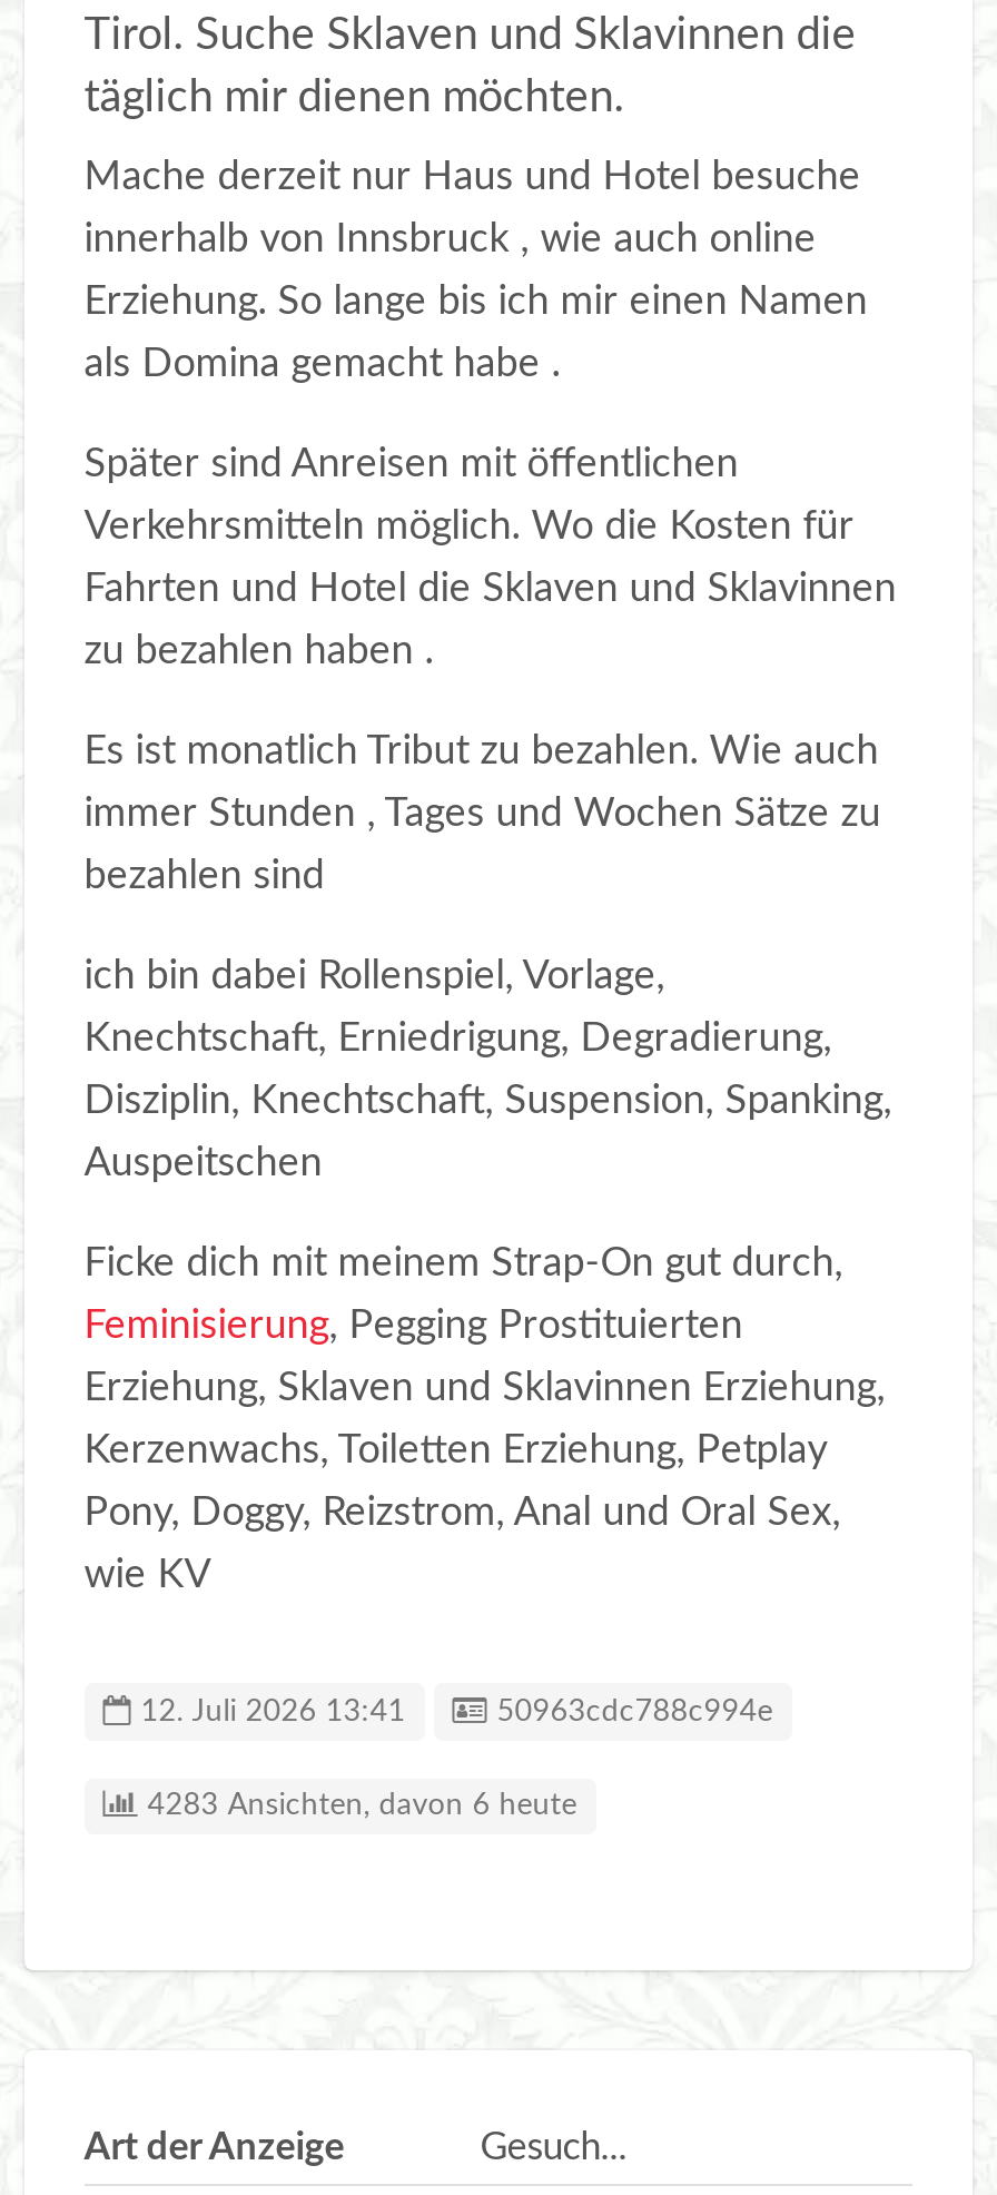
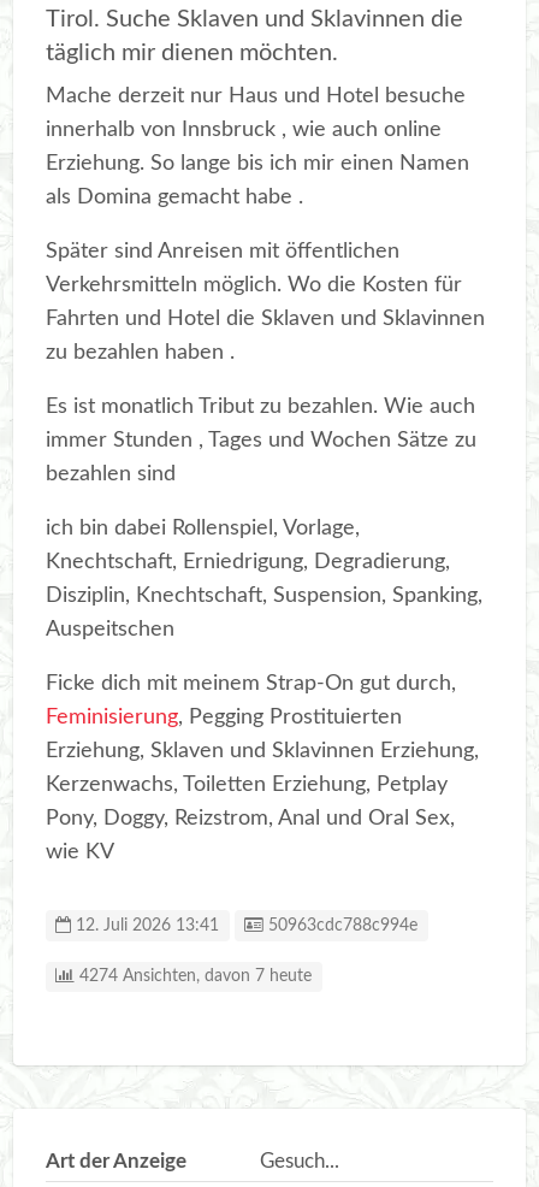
- 4283 Ansichten, davon 6 heute
+ 4274 Ansichten, davon 7 heute
